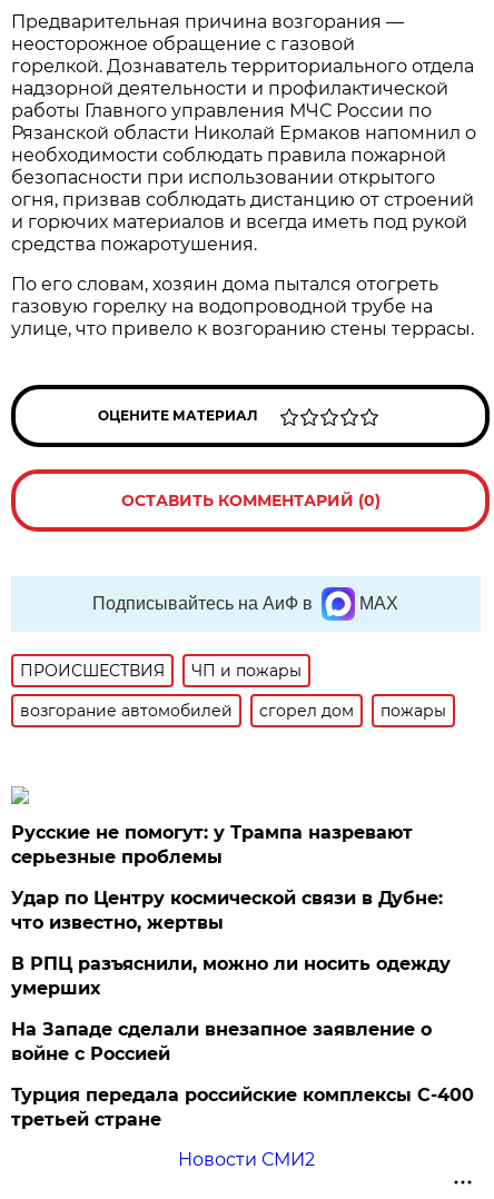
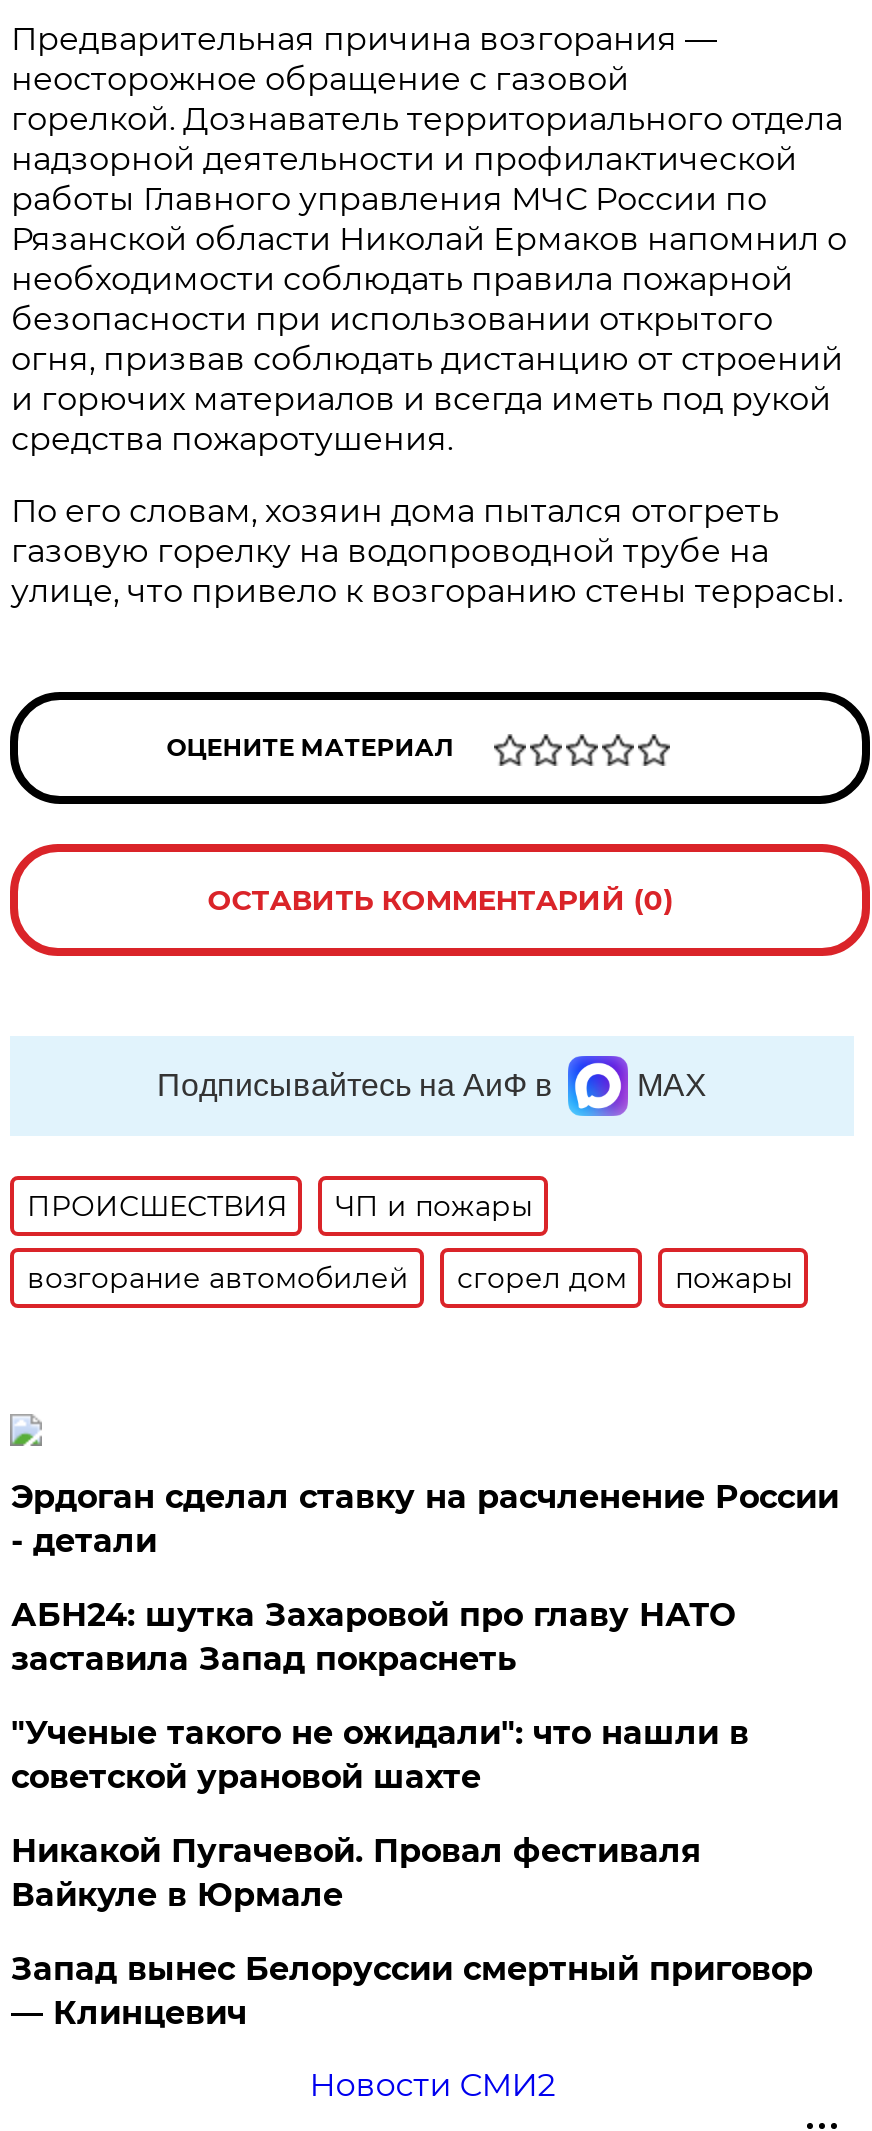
- Русские не помогут: у Трампа назревают
- серьезные проблемы
+ Эрдоган сделал ставку на расчленение России
+ - детали

- Удар по Центру космической связи в Дубне:
- что известно, жертвы
+ АБН24: шутка Захаровой про главу НАТО
+ заставила Запад покраснеть

- В РПЦ разъяснили, можно ли носить одежду
- умерших
+ "Ученые такого не ожидали": что нашли в
+ советской урановой шахте

- На Западе сделали внезапное заявление о
- войне с Россией
+ Никакой Пугачевой. Провал фестиваля
+ Вайкуле в Юрмале

- Турция передала российские комплексы С-400
- третьей стране
+ Запад вынес Белоруссии смертный приговор
+ — Клинцевич
